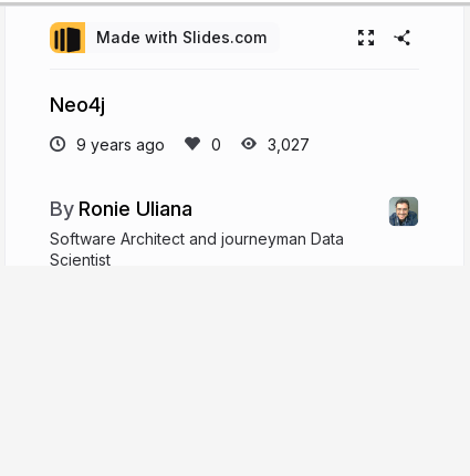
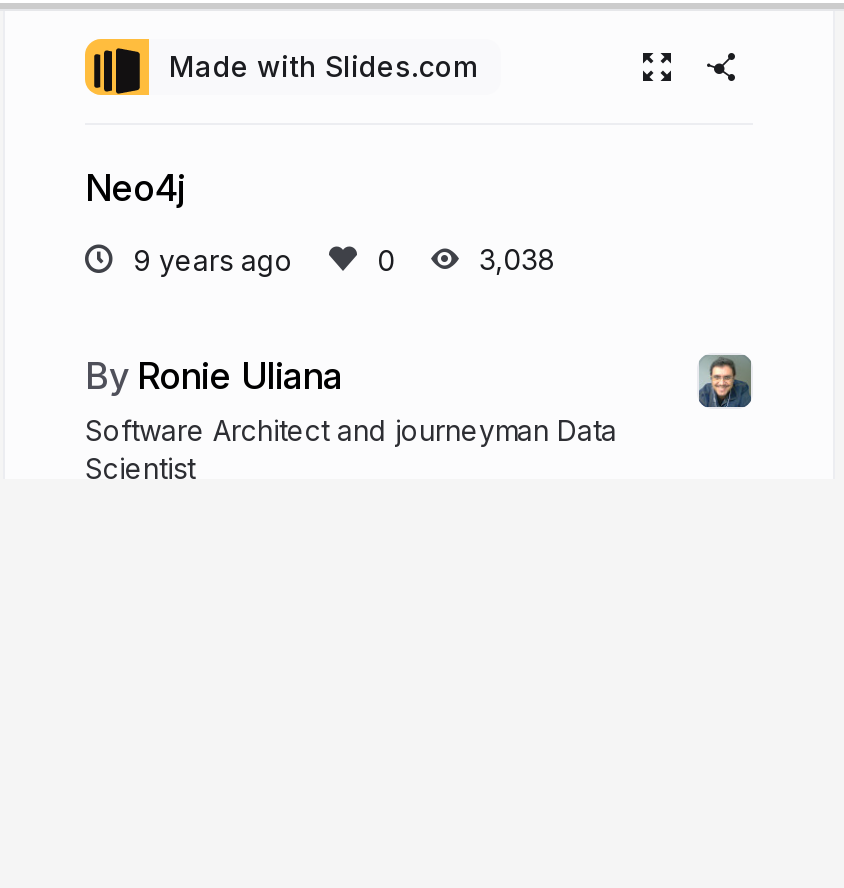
- 3,027
+ 3,038
